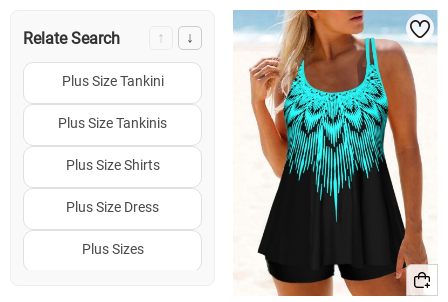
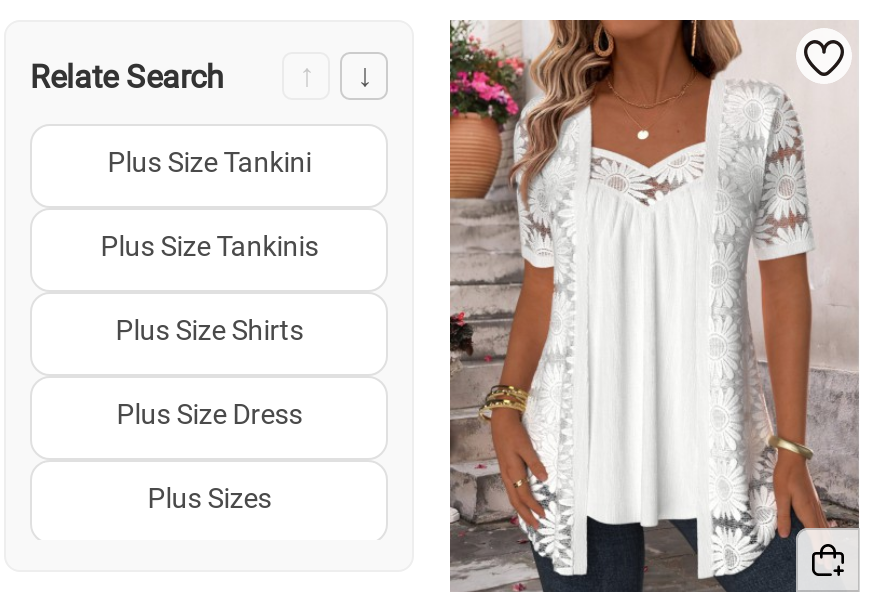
- [image]
+ [image]
